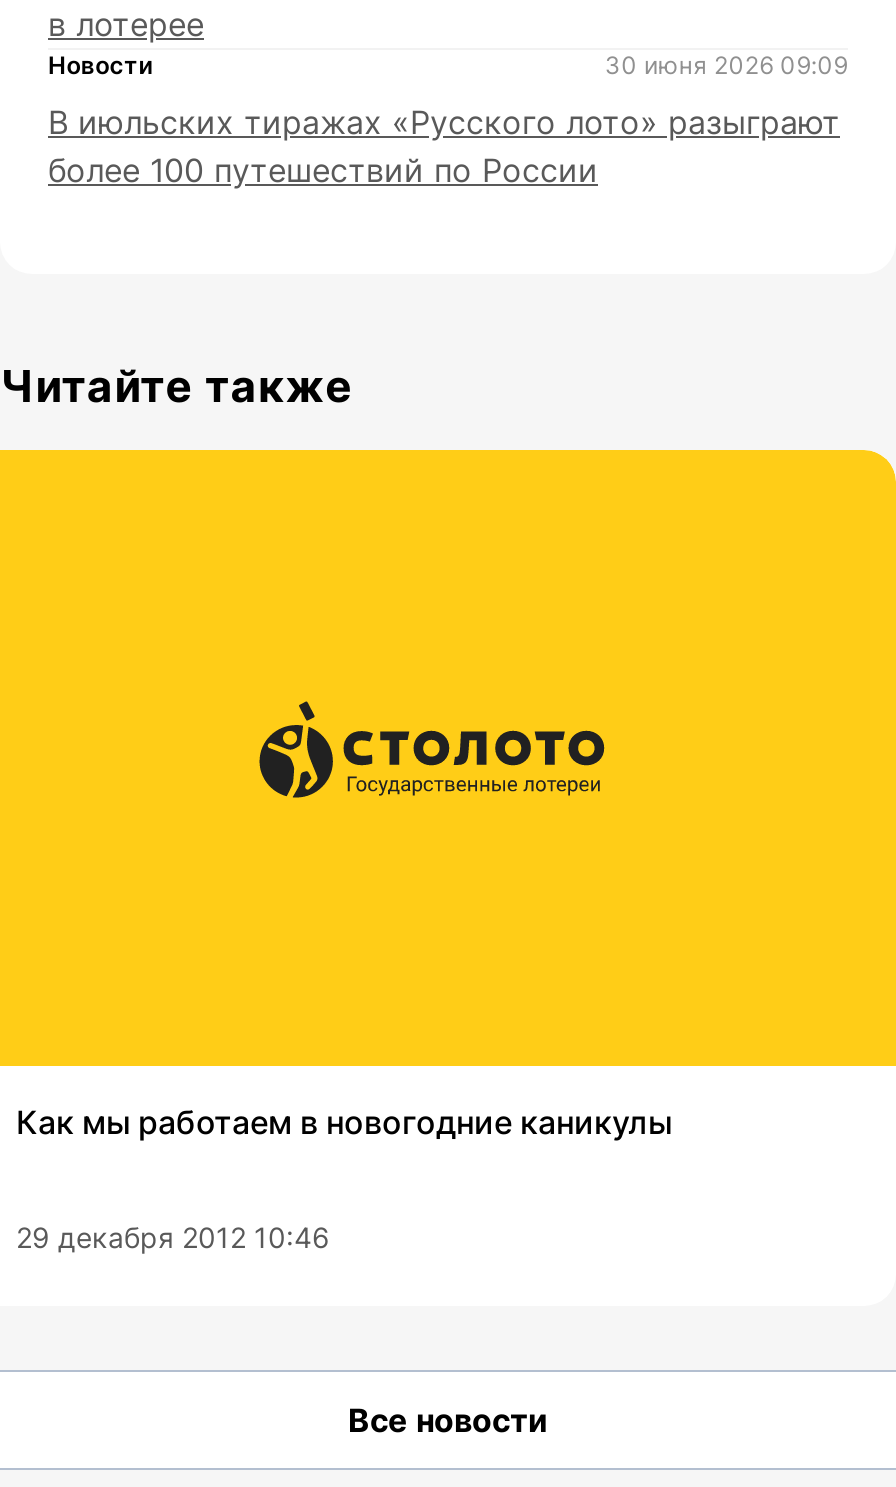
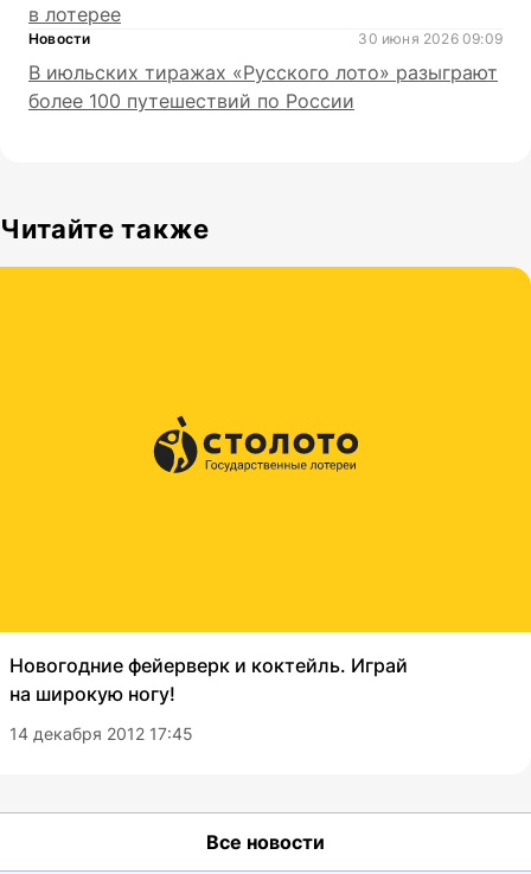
- Как мы работаем в новогодние каникулы
+ Новогодние фейерверк и коктейль. Играй
+ на широкую ногу!

- 29 декабря 2012 10:46
+ 14 декабря 2012 17:45
